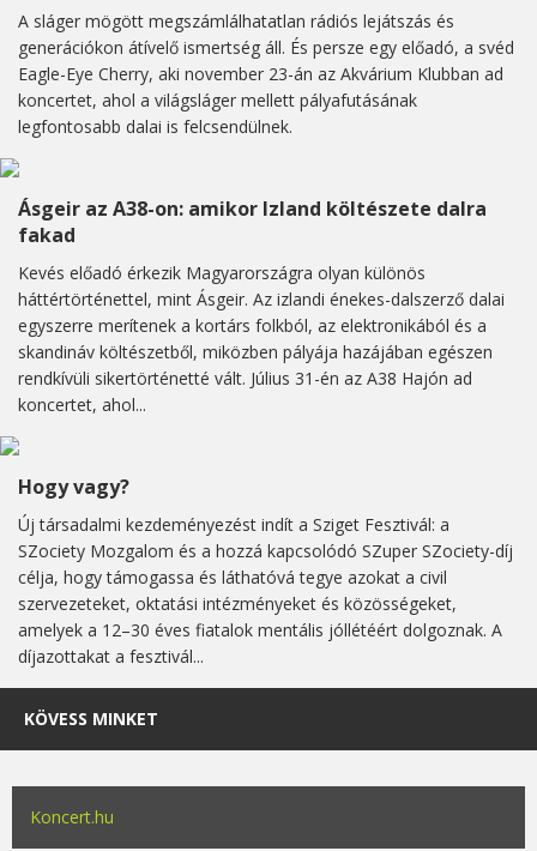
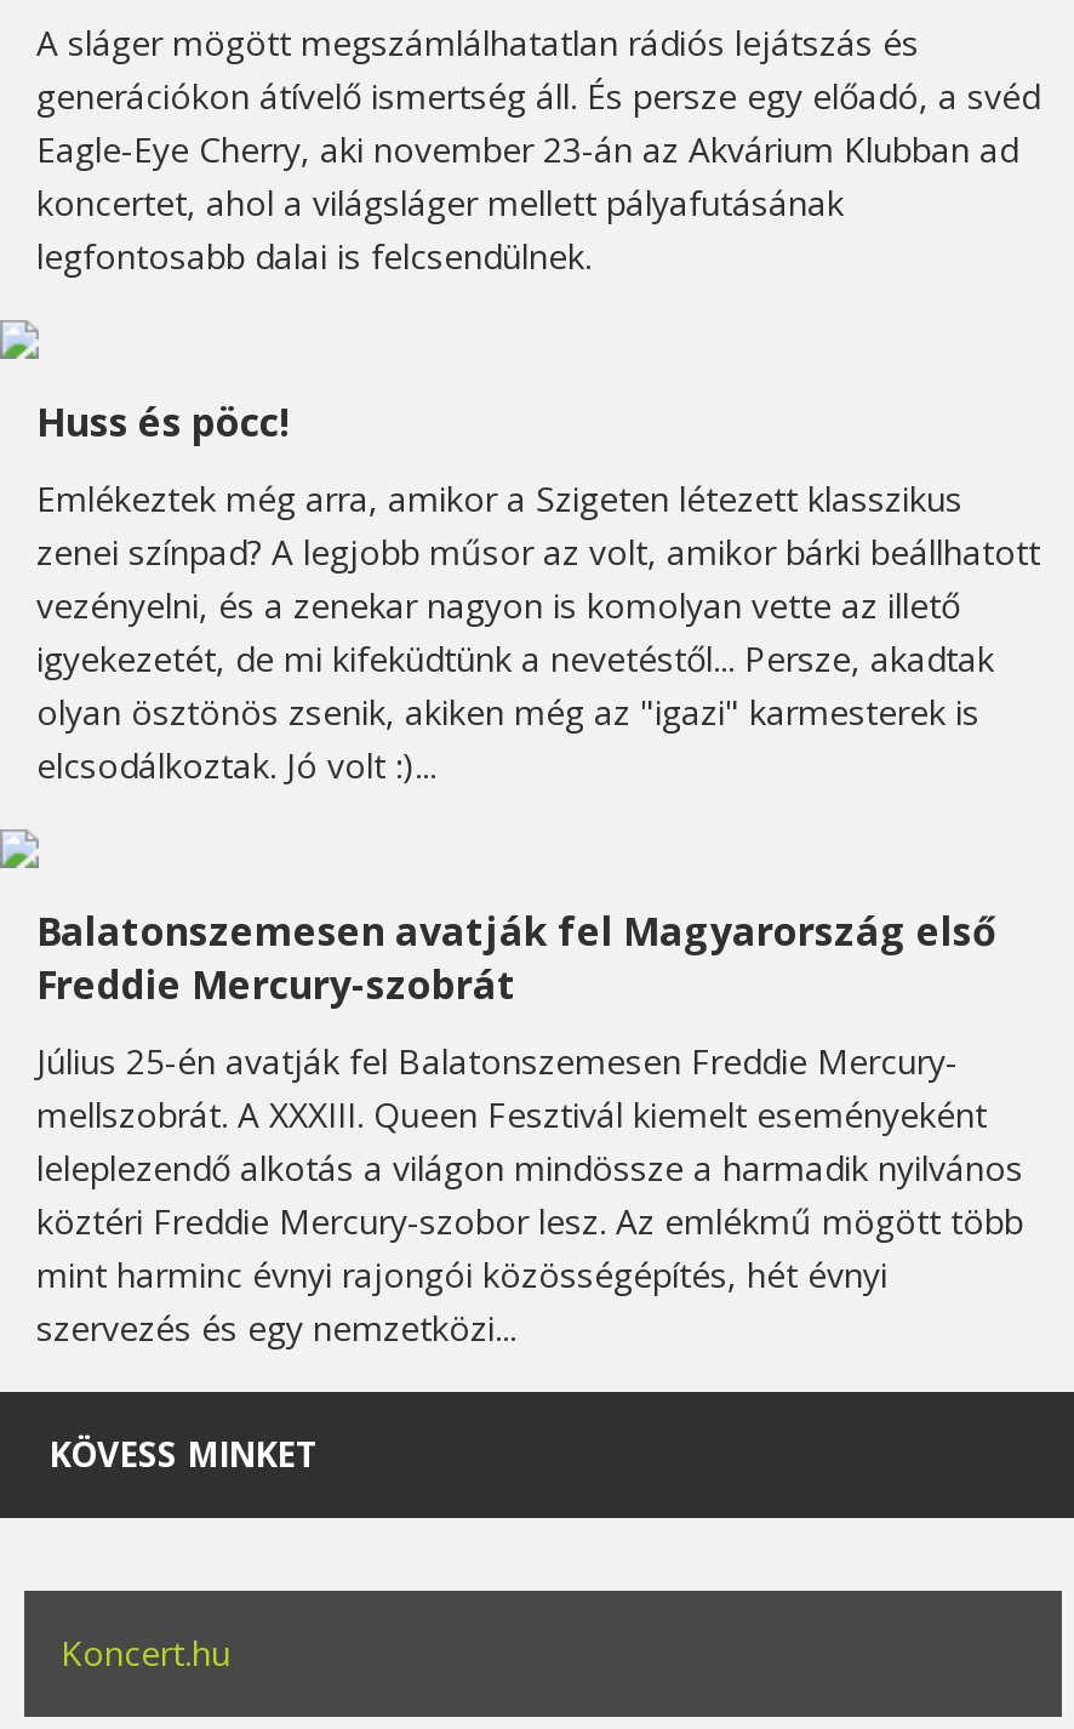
- Ásgeir az A38-on: amikor Izland költészete dalra
- fakad
+ Huss és pöcc!

- Kevés előadó érkezik Magyarországra olyan különös
- háttértörténettel, mint Ásgeir. Az izlandi énekes-dalszerző dalai
- egyszerre merítenek a kortárs folkból, az elektronikából és a
- skandináv költészetből, miközben pályája hazájában egészen
- rendkívüli sikertörténetté vált. Július 31-én az A38 Hajón ad
- koncertet, ahol...
+ Emlékeztek még arra, amikor a Szigeten létezett klasszikus
+ zenei színpad? A legjobb műsor az volt, amikor bárki beállhatott
+ vezényelni, és a zenekar nagyon is komolyan vette az illető
+ igyekezetét, de mi kifeküdtünk a nevetéstől... Persze, akadtak
+ olyan ösztönös zsenik, akiken még az "igazi" karmesterek is
+ elcsodálkoztak. Jó volt :)...

- Hogy vagy?
+ Balatonszemesen avatják fel Magyarország első
+ Freddie Mercury-szobrát

- Új társadalmi kezdeményezést indít a Sziget Fesztivál: a
- SZociety Mozgalom és a hozzá kapcsolódó SZuper SZociety-díj
- célja, hogy támogassa és láthatóvá tegye azokat a civil
- szervezeteket, oktatási intézményeket és közösségeket,
- amelyek a 12–30 éves fiatalok mentális jóllétéért dolgoznak. A
- díjazottakat a fesztivál...
+ Július 25-én avatják fel Balatonszemesen Freddie Mercury-
+ mellszobrát. A XXXIII. Queen Fesztivál kiemelt eseményeként
+ leleplezendő alkotás a világon mindössze a harmadik nyilvános
+ köztéri Freddie Mercury-szobor lesz. Az emlékmű mögött több
+ mint harminc évnyi rajongói közösségépítés, hét évnyi
+ szervezés és egy nemzetközi...
